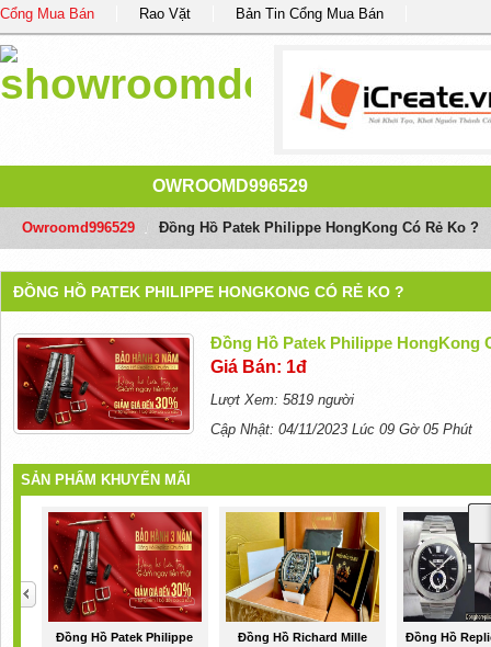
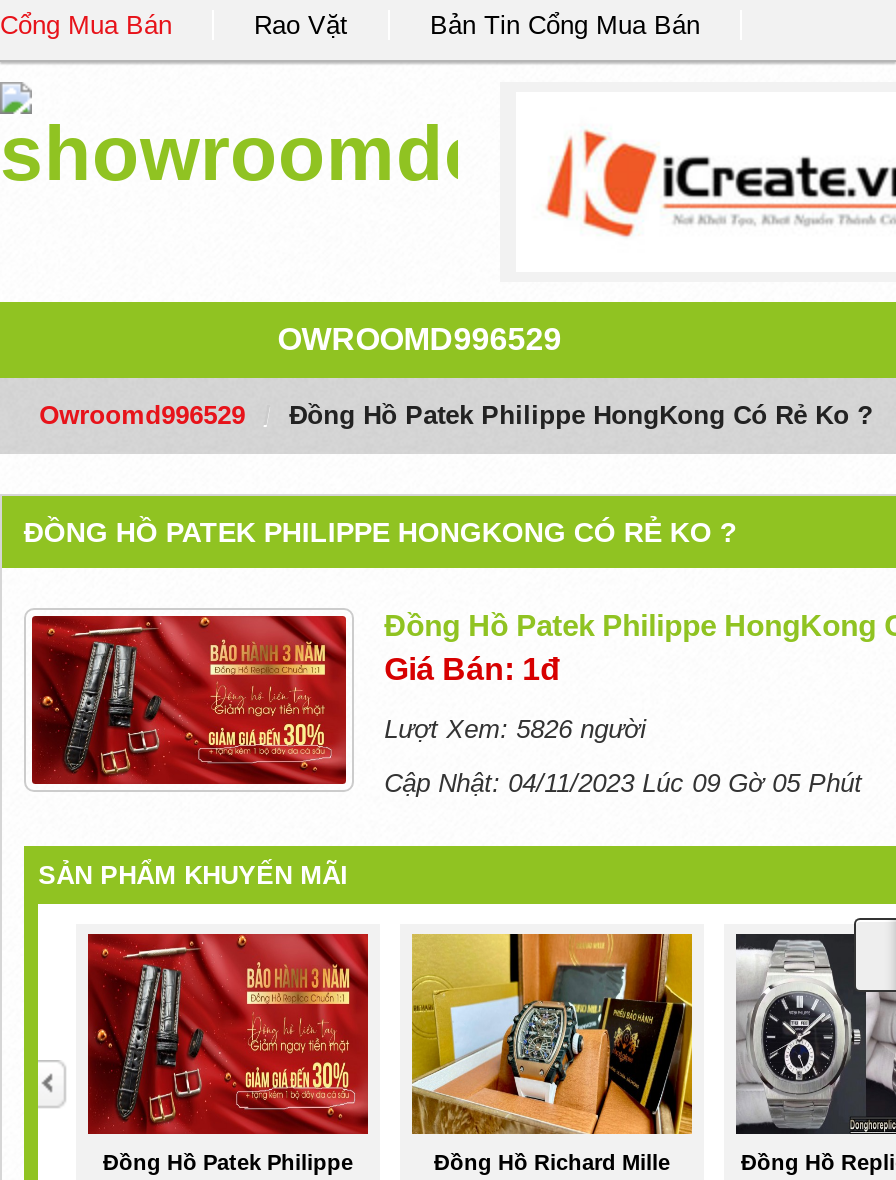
- Lượt Xem: 5819 người
+ Lượt Xem: 5826 người
